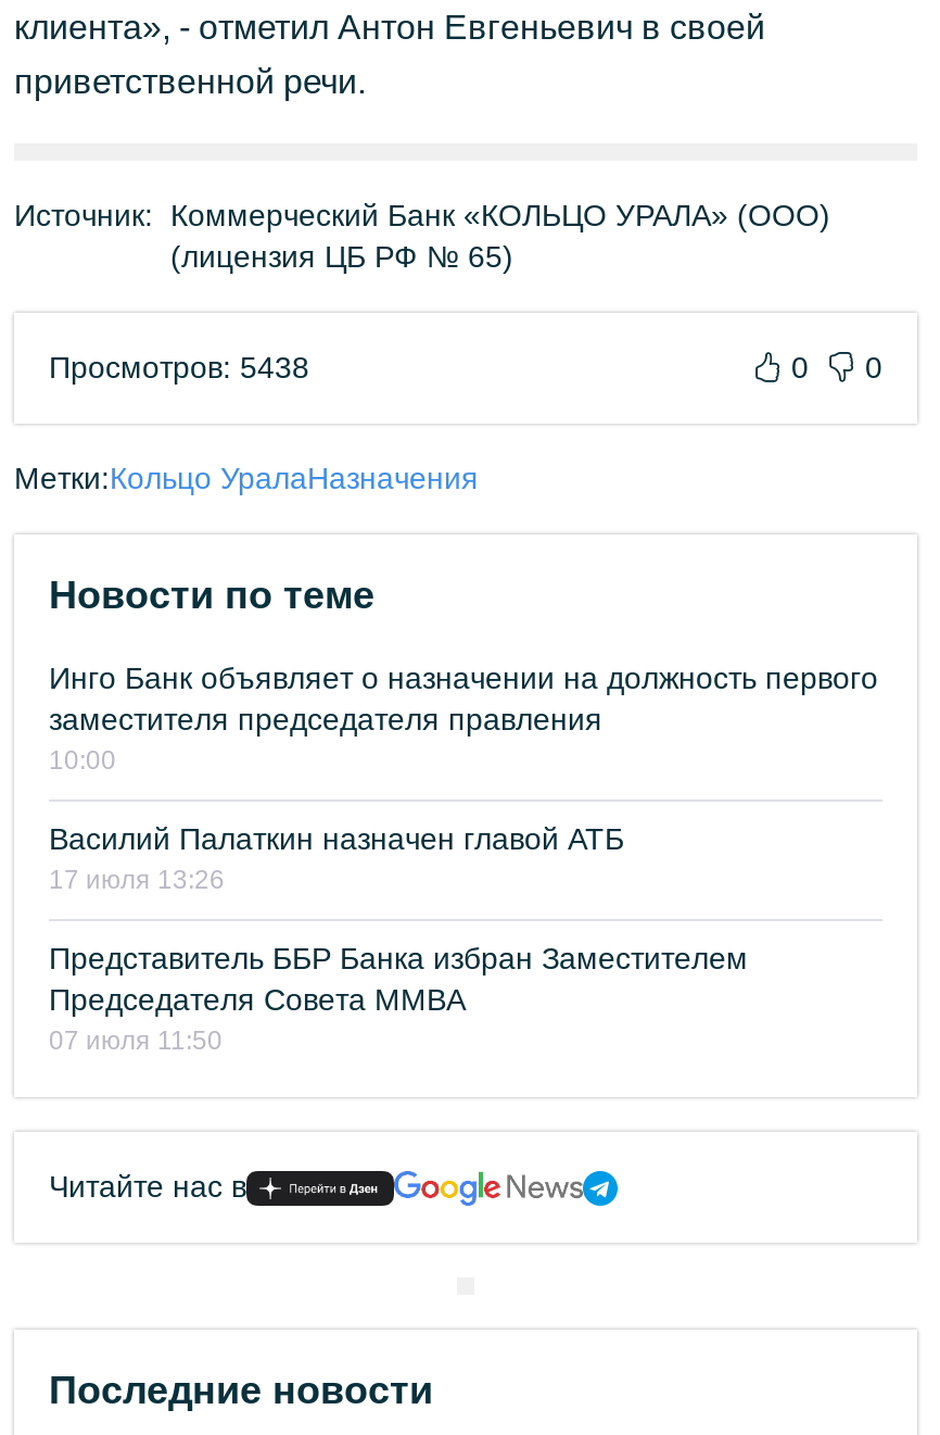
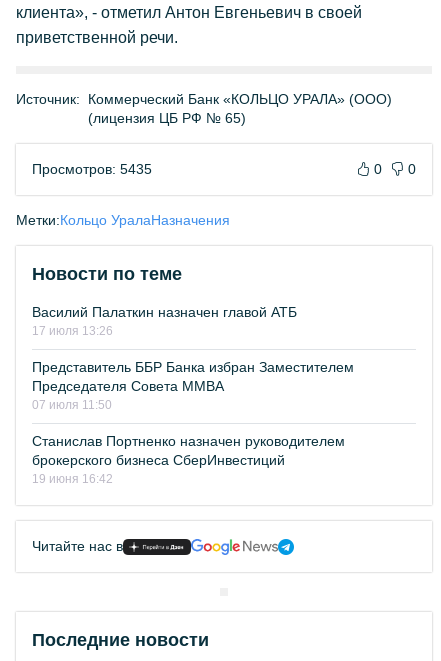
- Просмотров: 5438
+ Просмотров: 5435

- Инго Банк объявляет о назначении на должность первого
- заместителя председателя правления
- 10:00

moved up: Василий Палаткин назначен главой АТБ | 17 июля 13:26 | Представитель ББР Банка избран Заместителем | Председателя Совета ММВА | 07 июля 11:50

+ Станислав Портненко назначен руководителем
+ брокерского бизнеса СберИнвестиций
+ 19 июня 16:42
